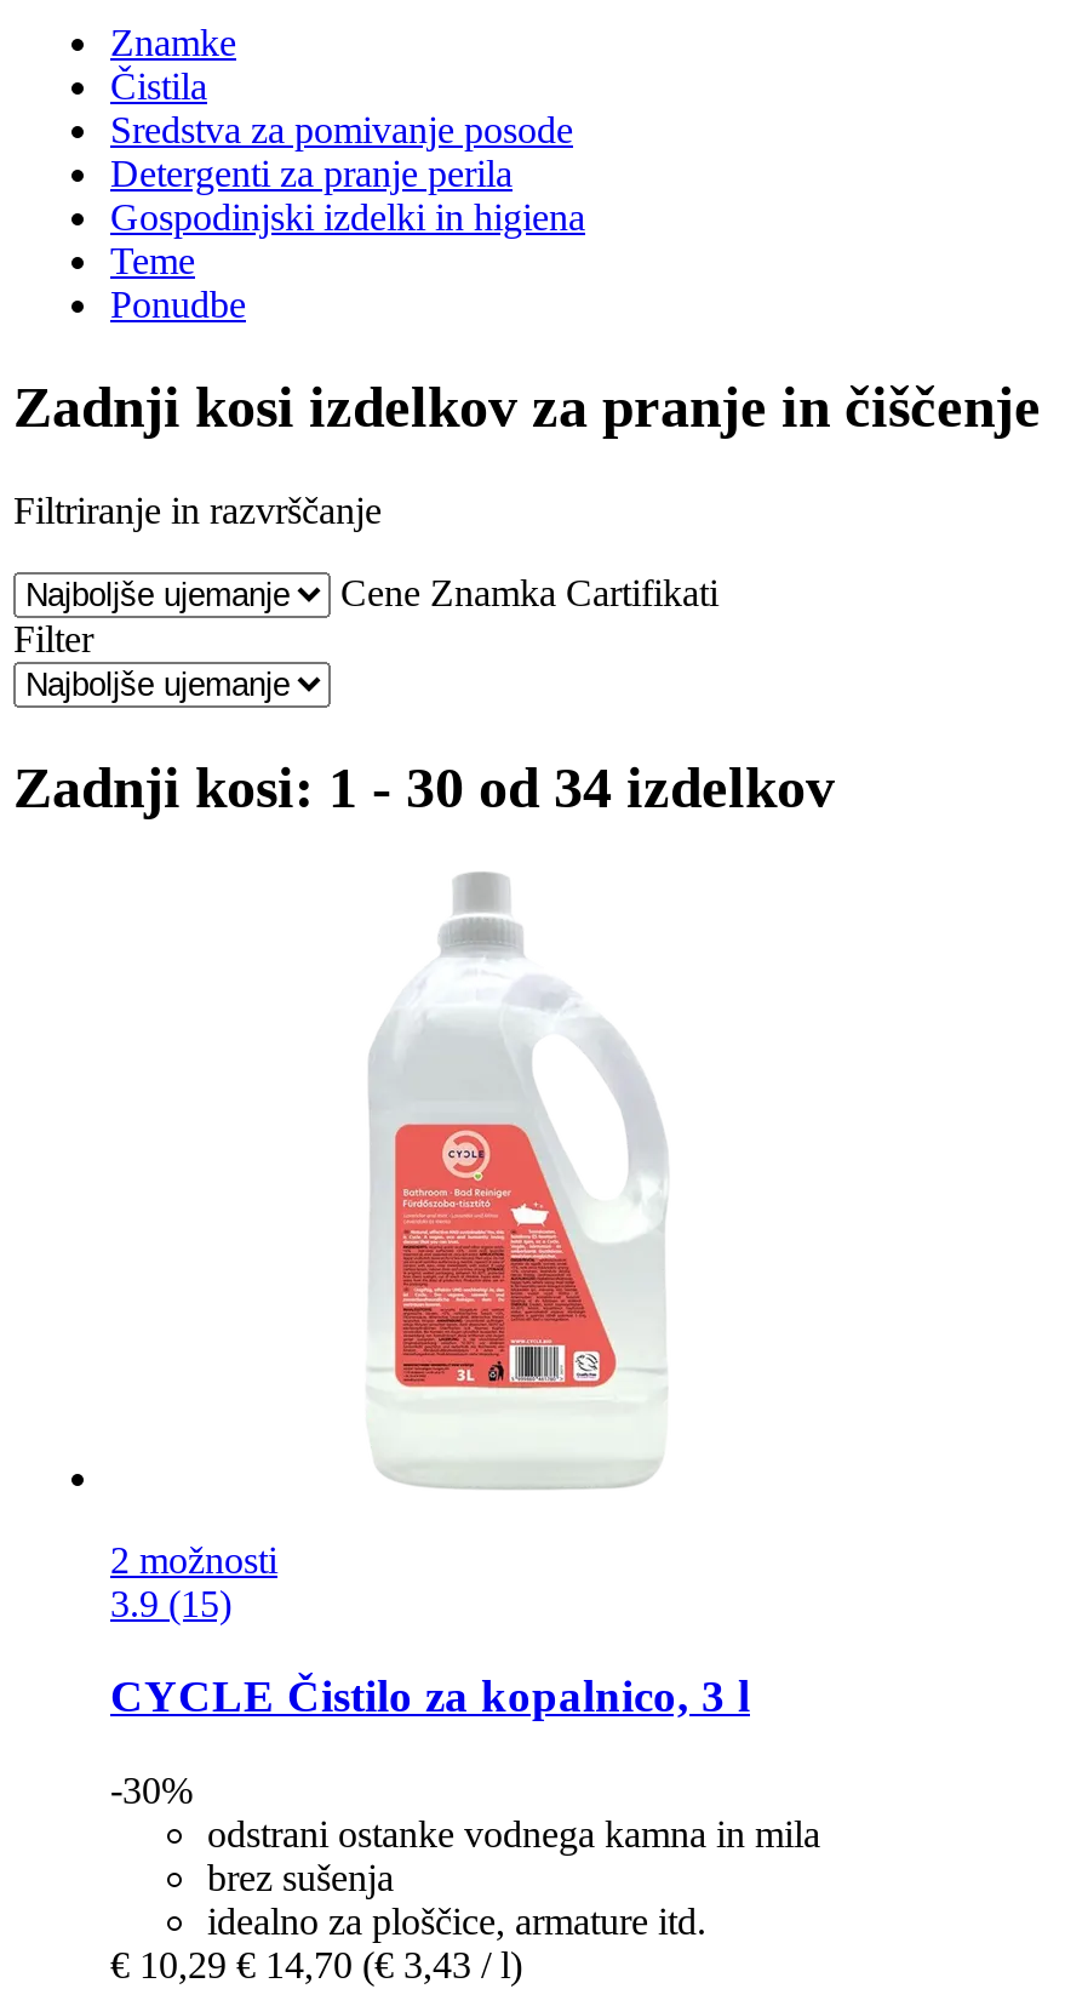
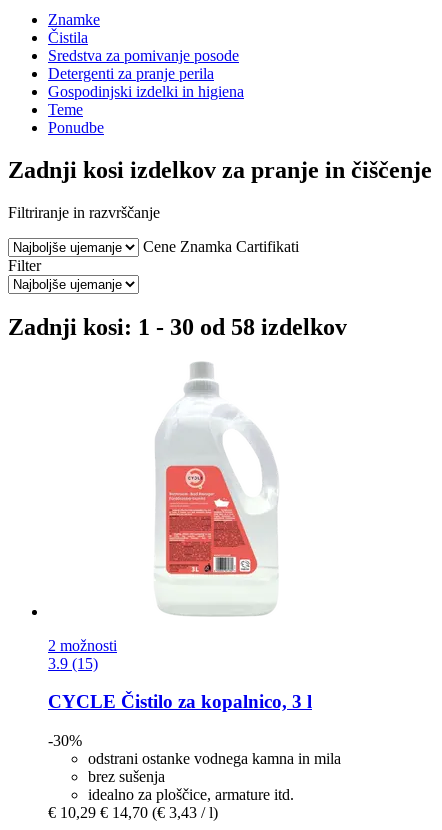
- Zadnji kosi: 1 - 30 od 34 izdelkov
+ Zadnji kosi: 1 - 30 od 58 izdelkov
